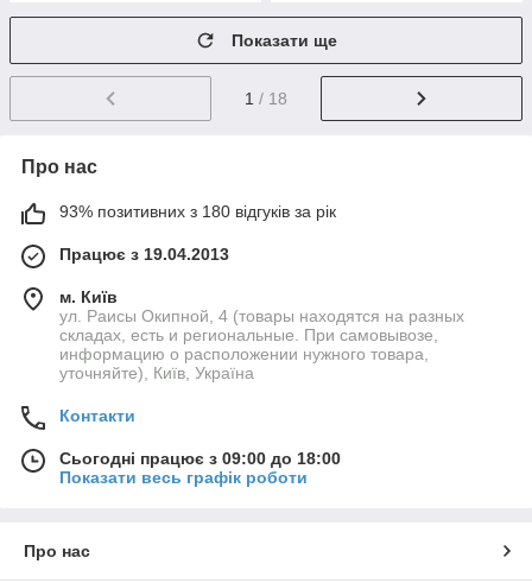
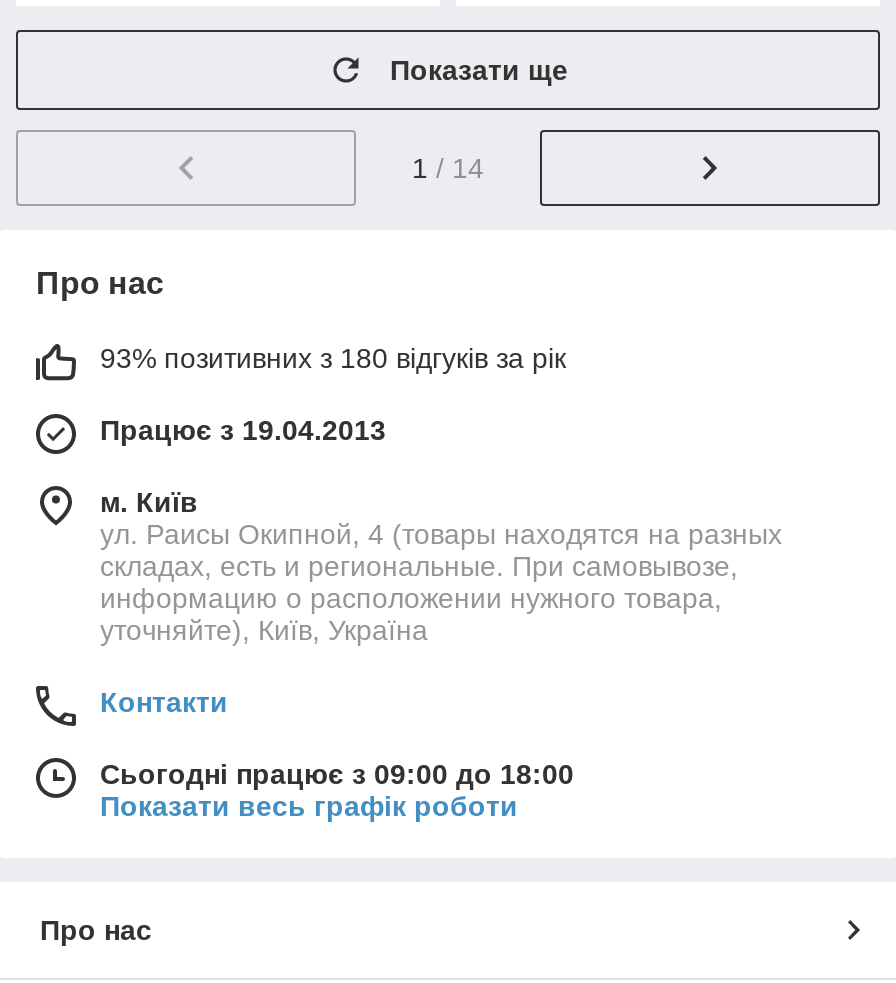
- 1 / 18
+ 1 / 14
